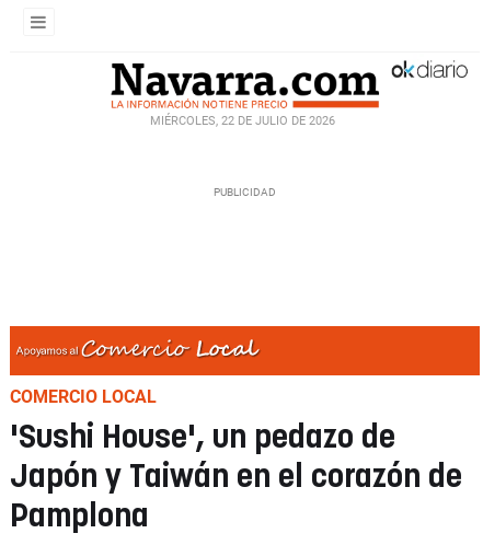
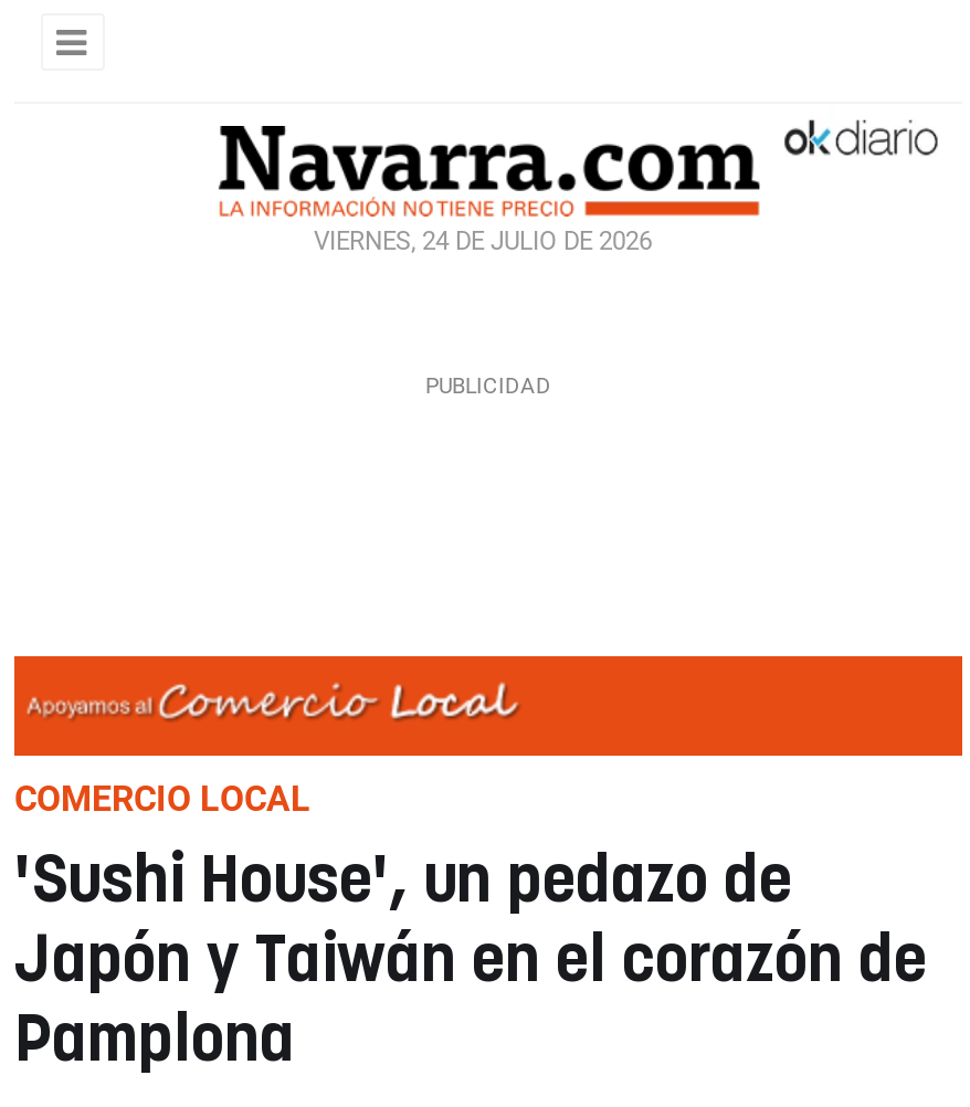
- MIÉRCOLES, 22 DE JULIO DE 2026
+ VIERNES, 24 DE JULIO DE 2026
